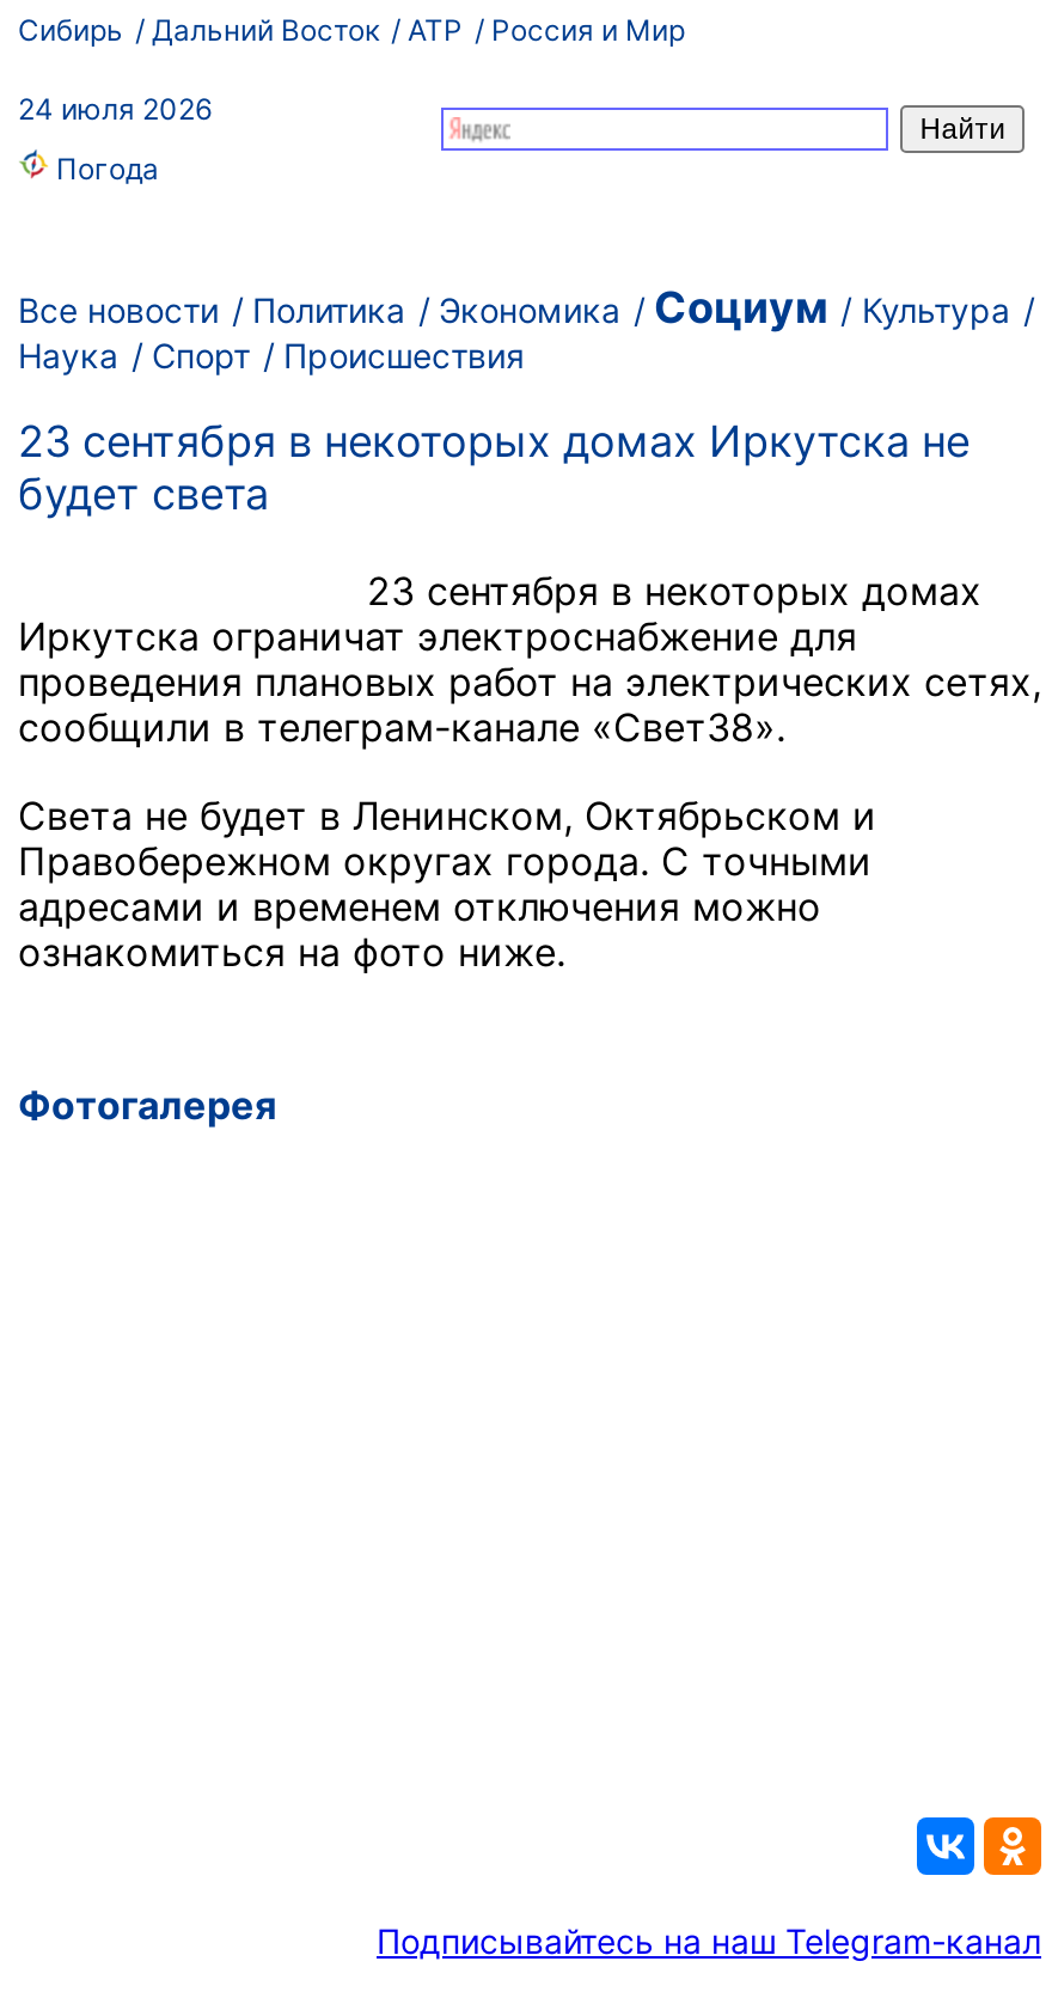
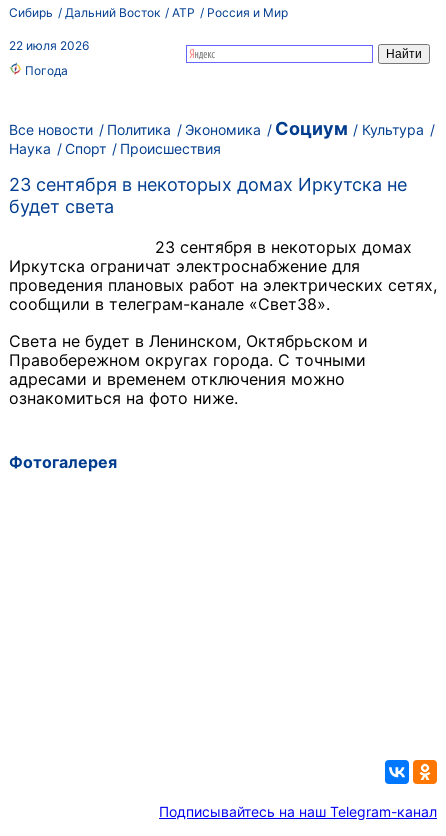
- 24 июля 2026
+ 22 июля 2026
